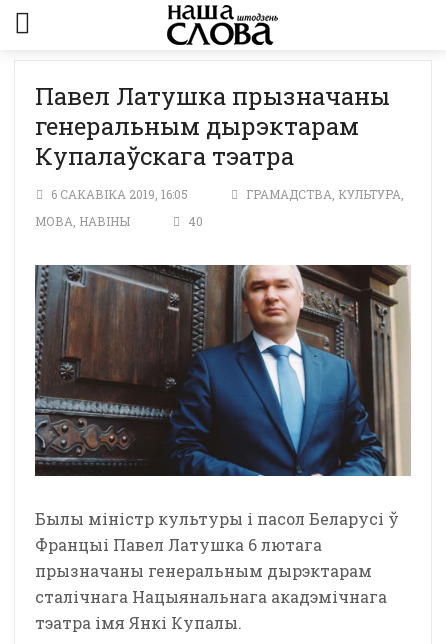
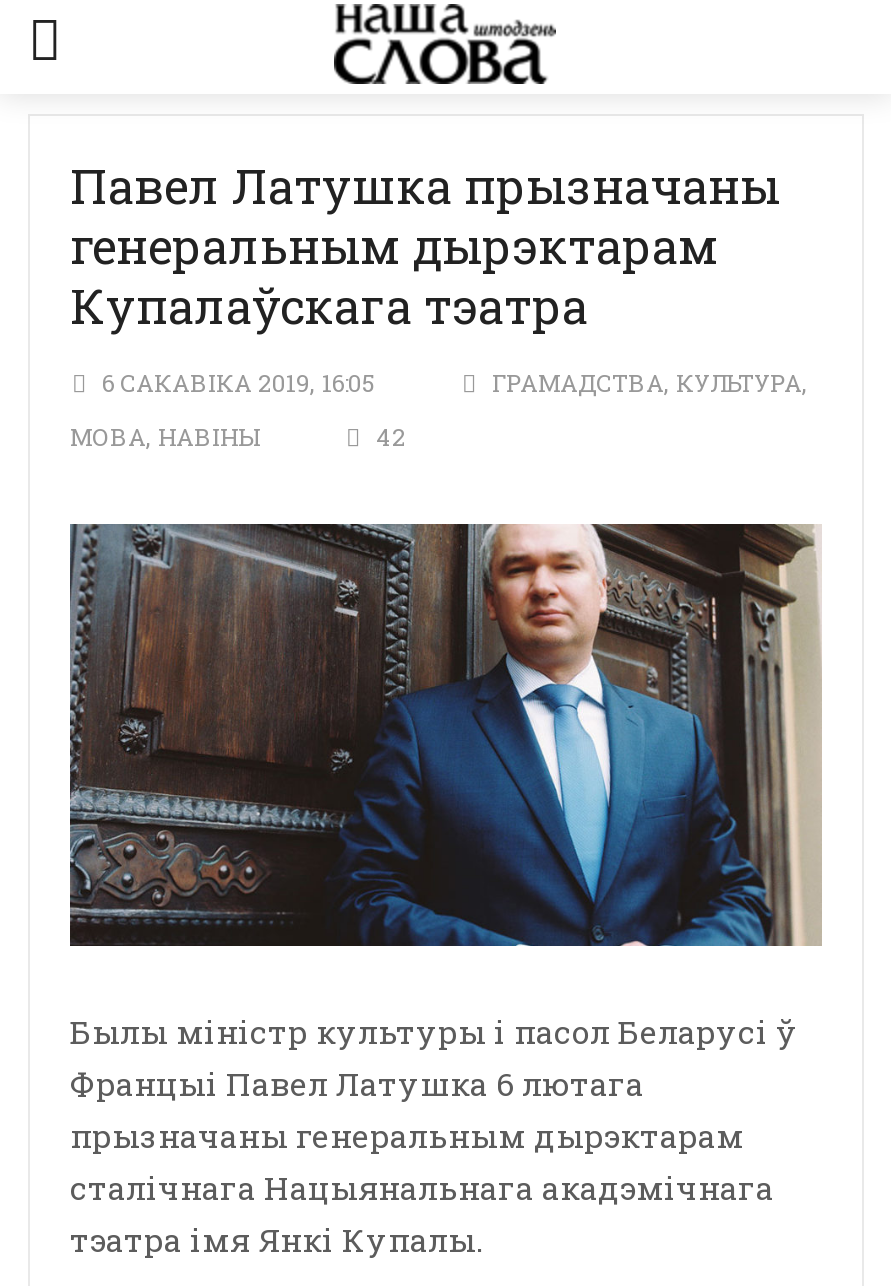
- 40
+ 42
